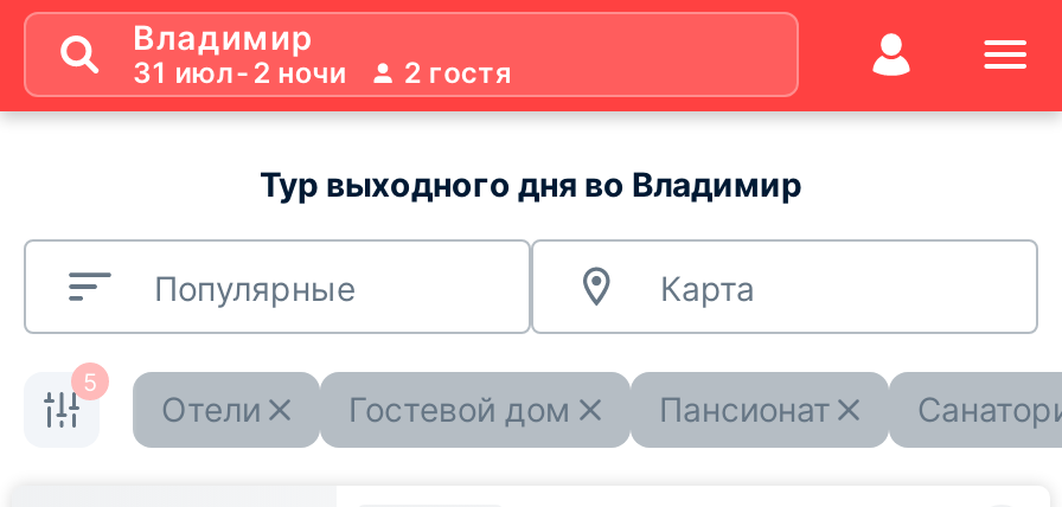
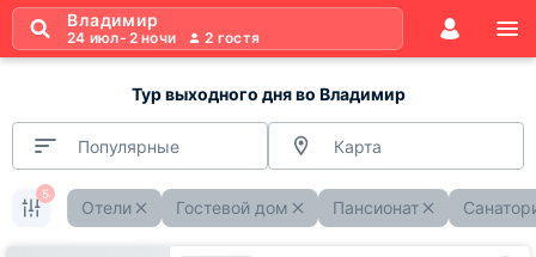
- 31 июл- 2 ночи 2 гостя
+ 24 июл- 2 ночи 2 гостя
